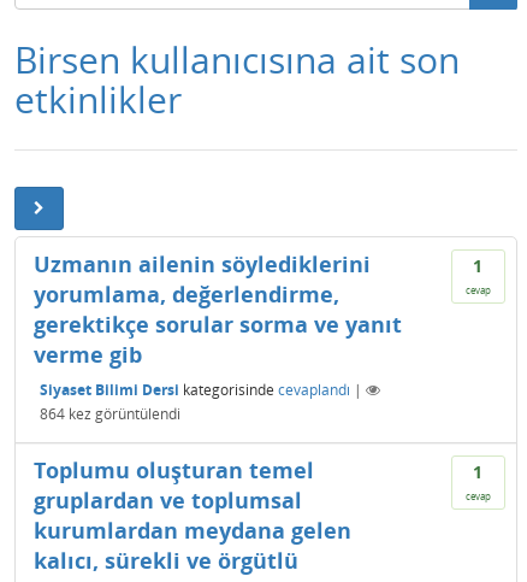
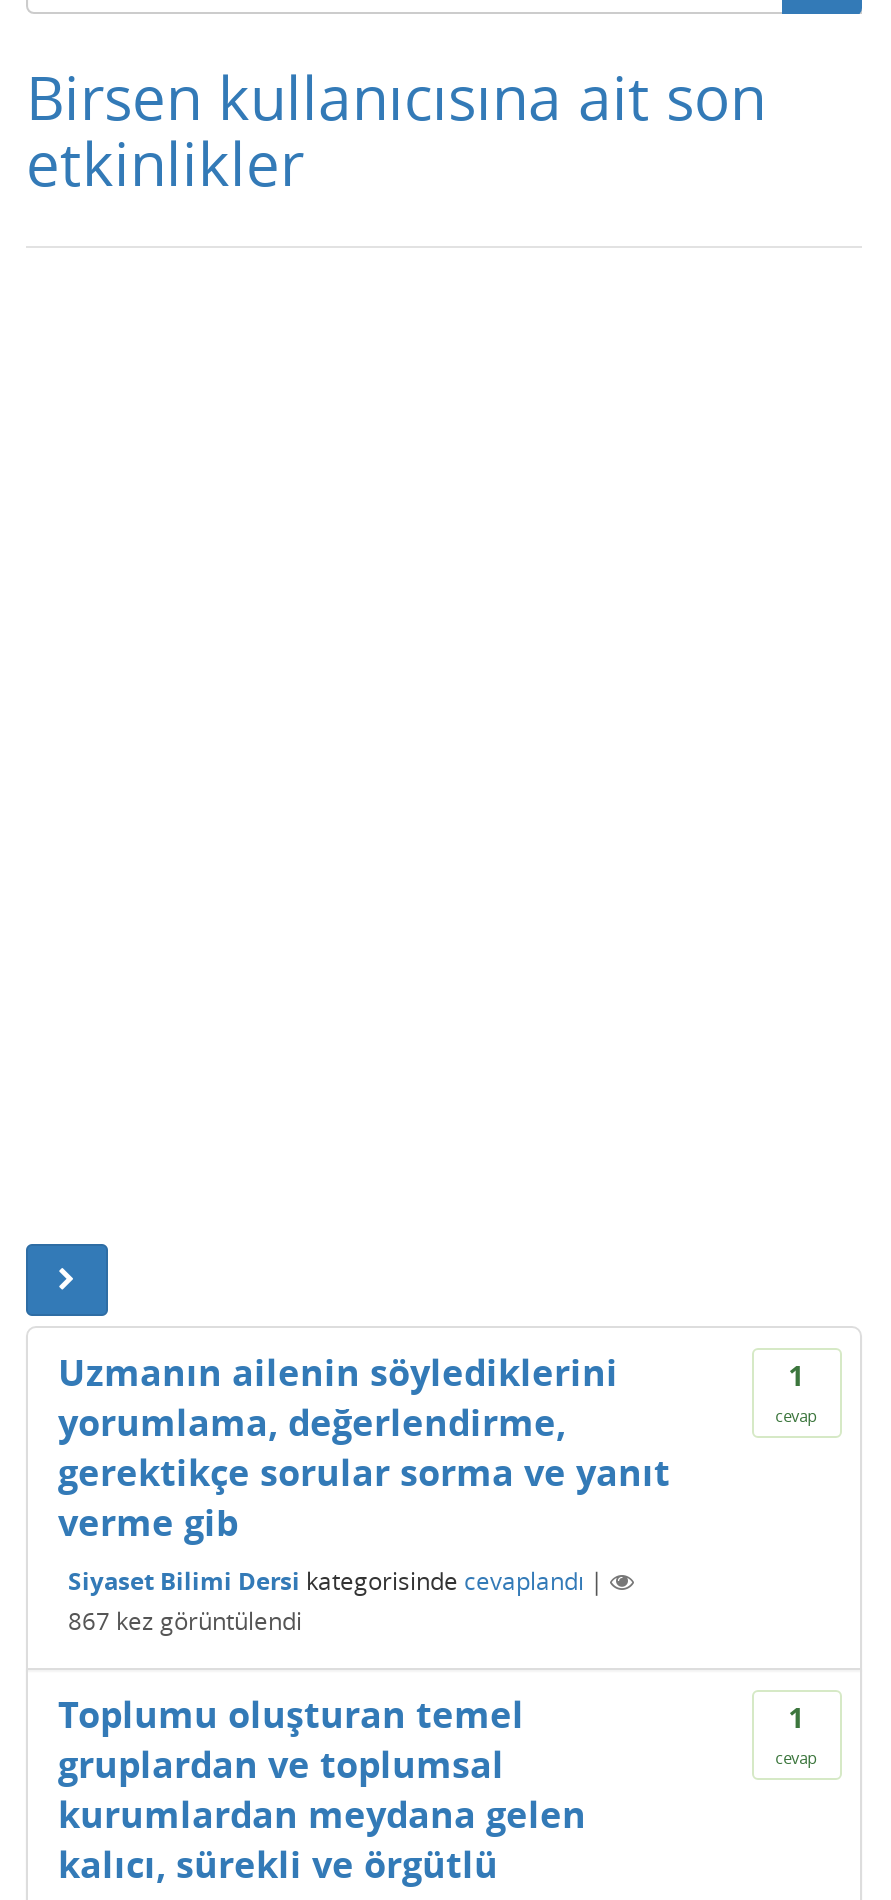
- 864 kez görüntülendi
+ 867 kez görüntülendi
